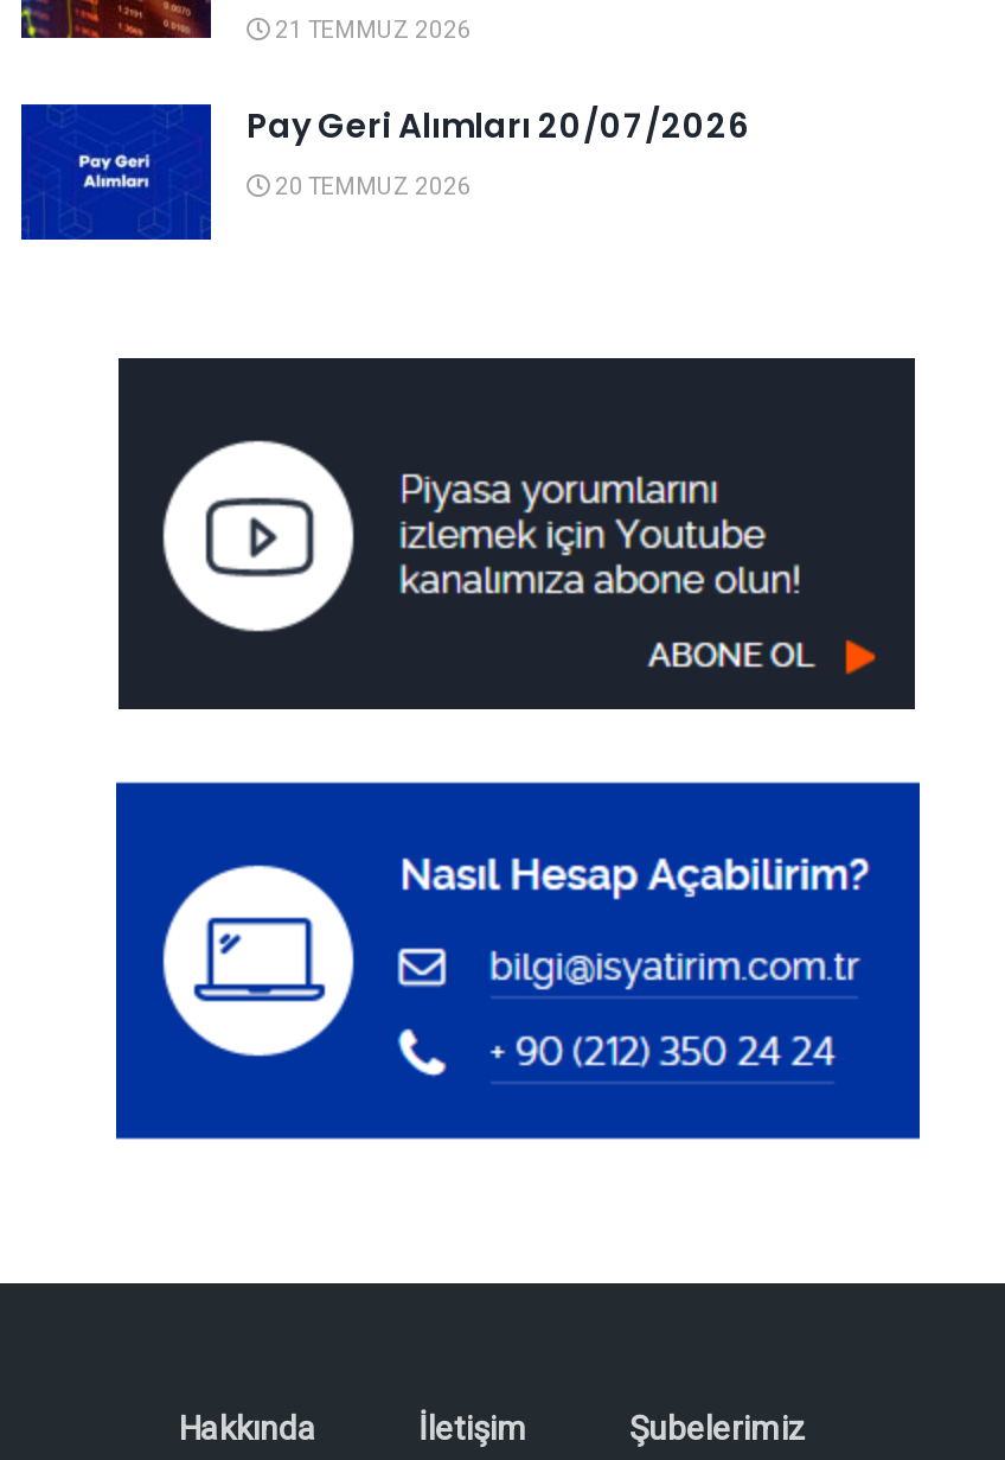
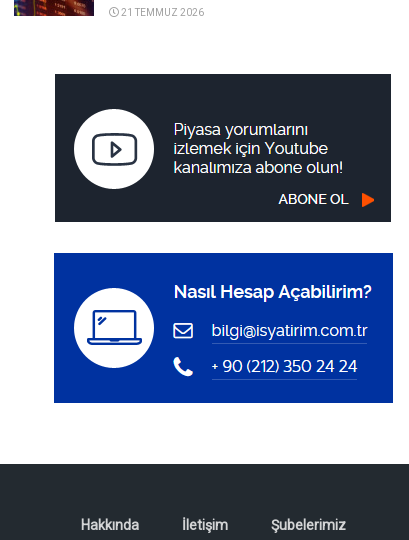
- [image]
- Pay Geri Alımları 20/07/2026
- 20 TEMMUZ 2026
